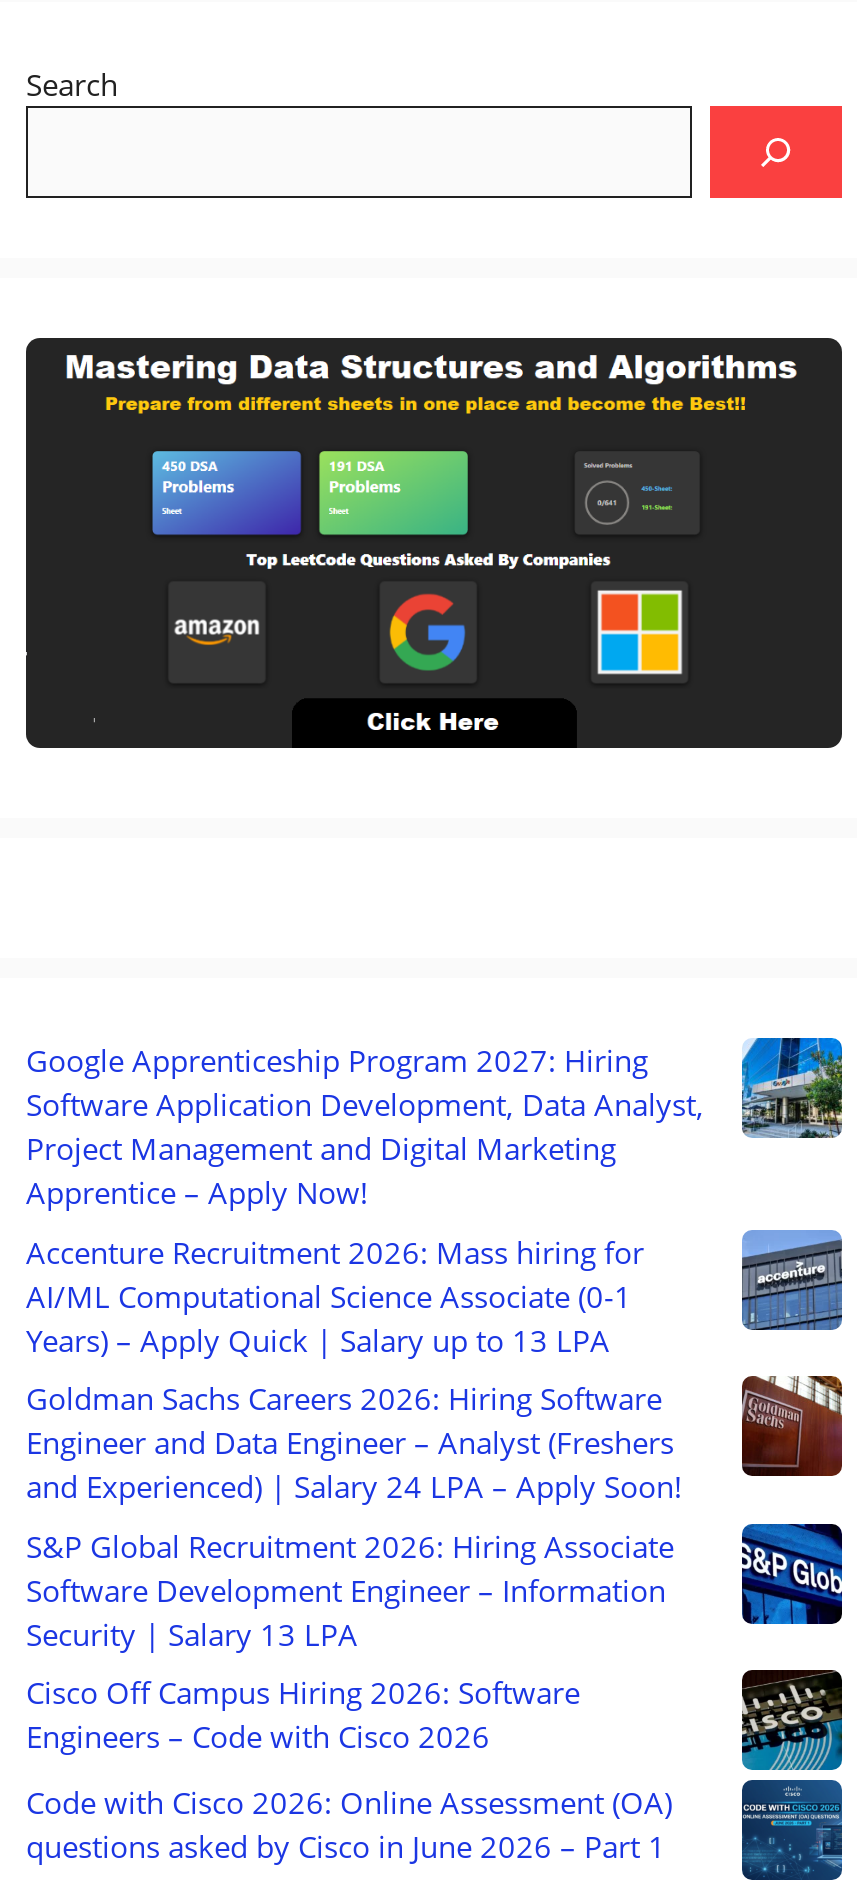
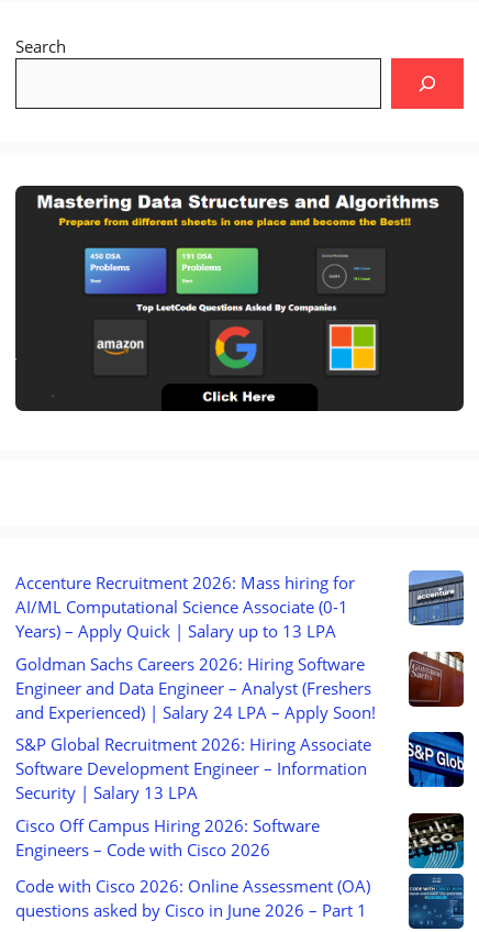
- [image]
- Google Apprenticeship Program 2027: Hiring
- Software Application Development, Data Analyst,
- Project Management and Digital Marketing
- Apprentice – Apply Now!
